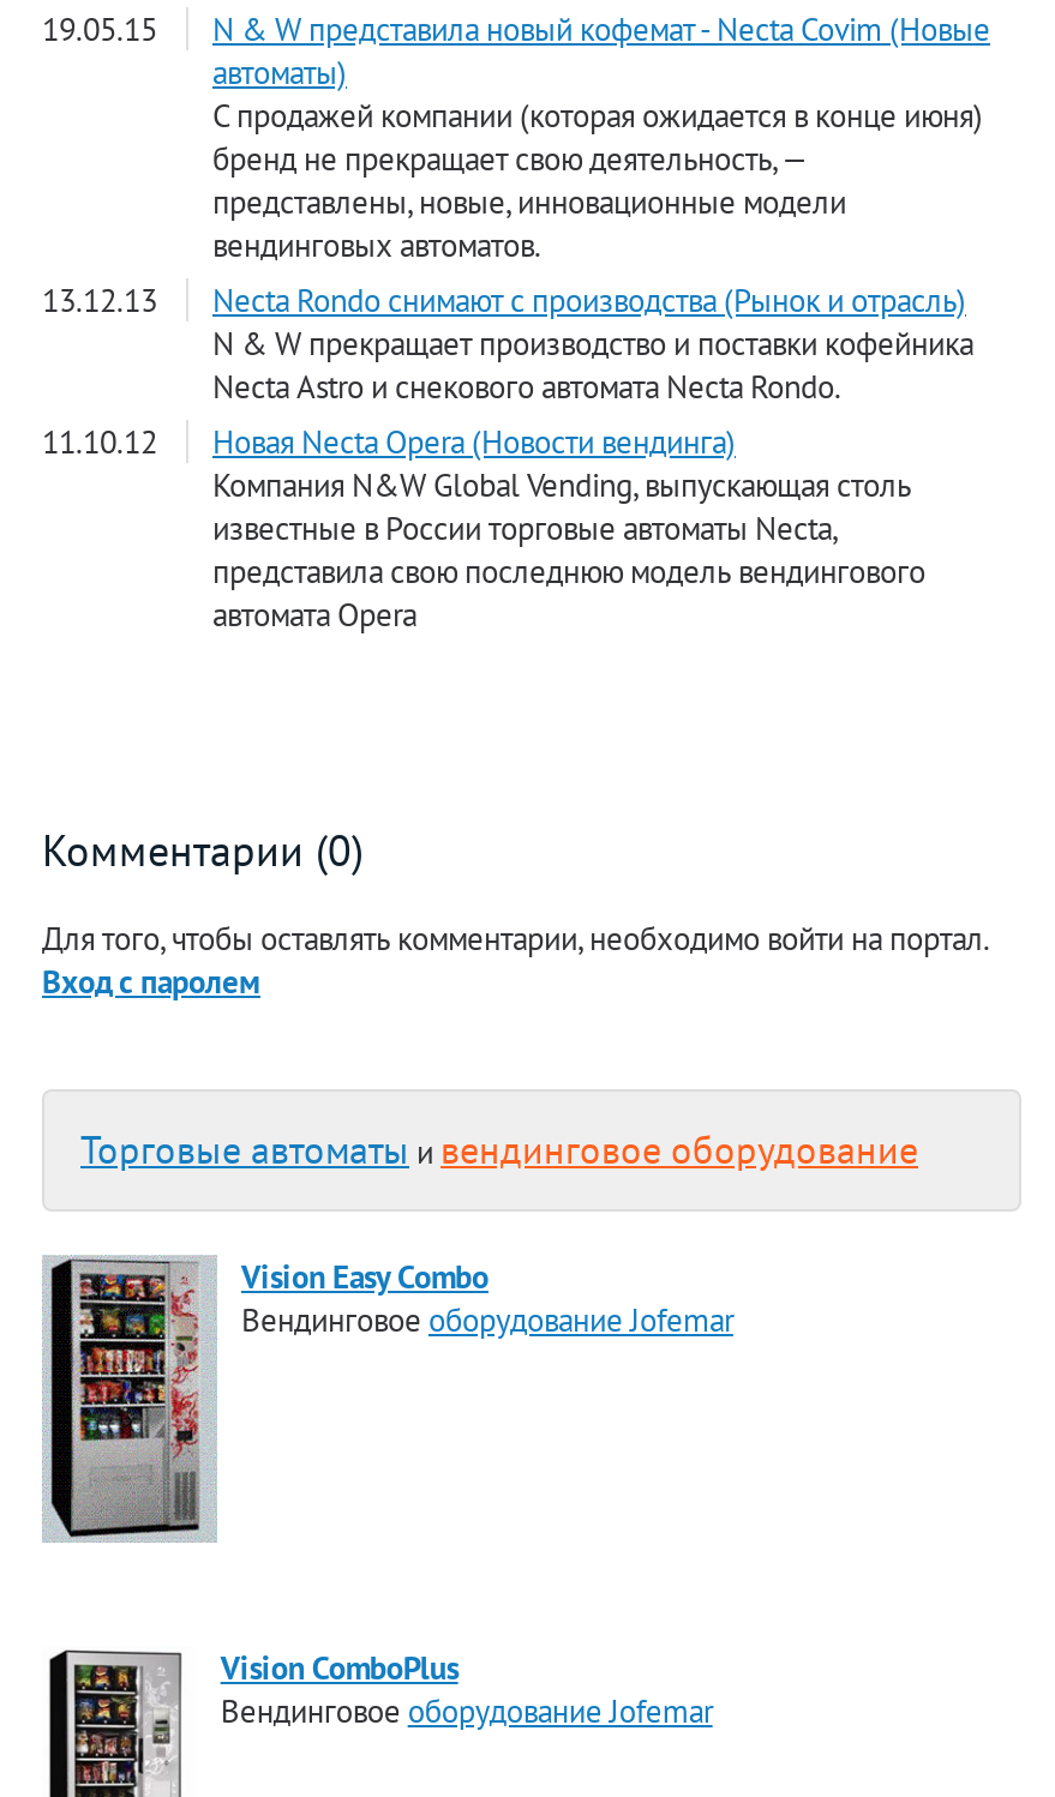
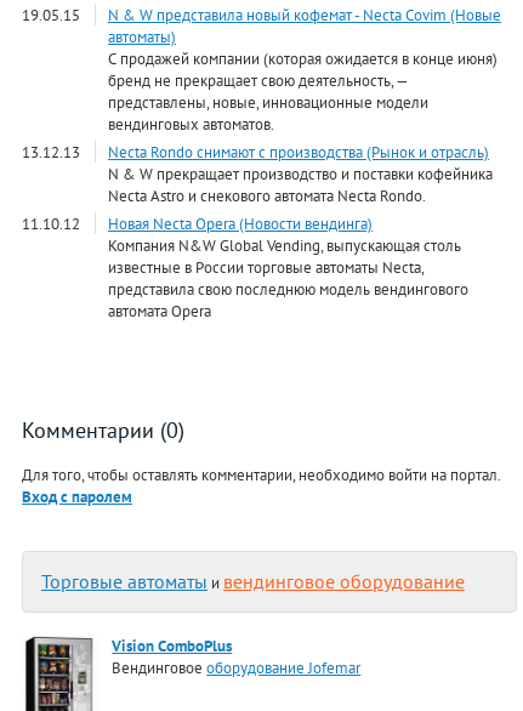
- [image]
- Vision Easy Combo
- Вендинговое оборудование Jofemar
